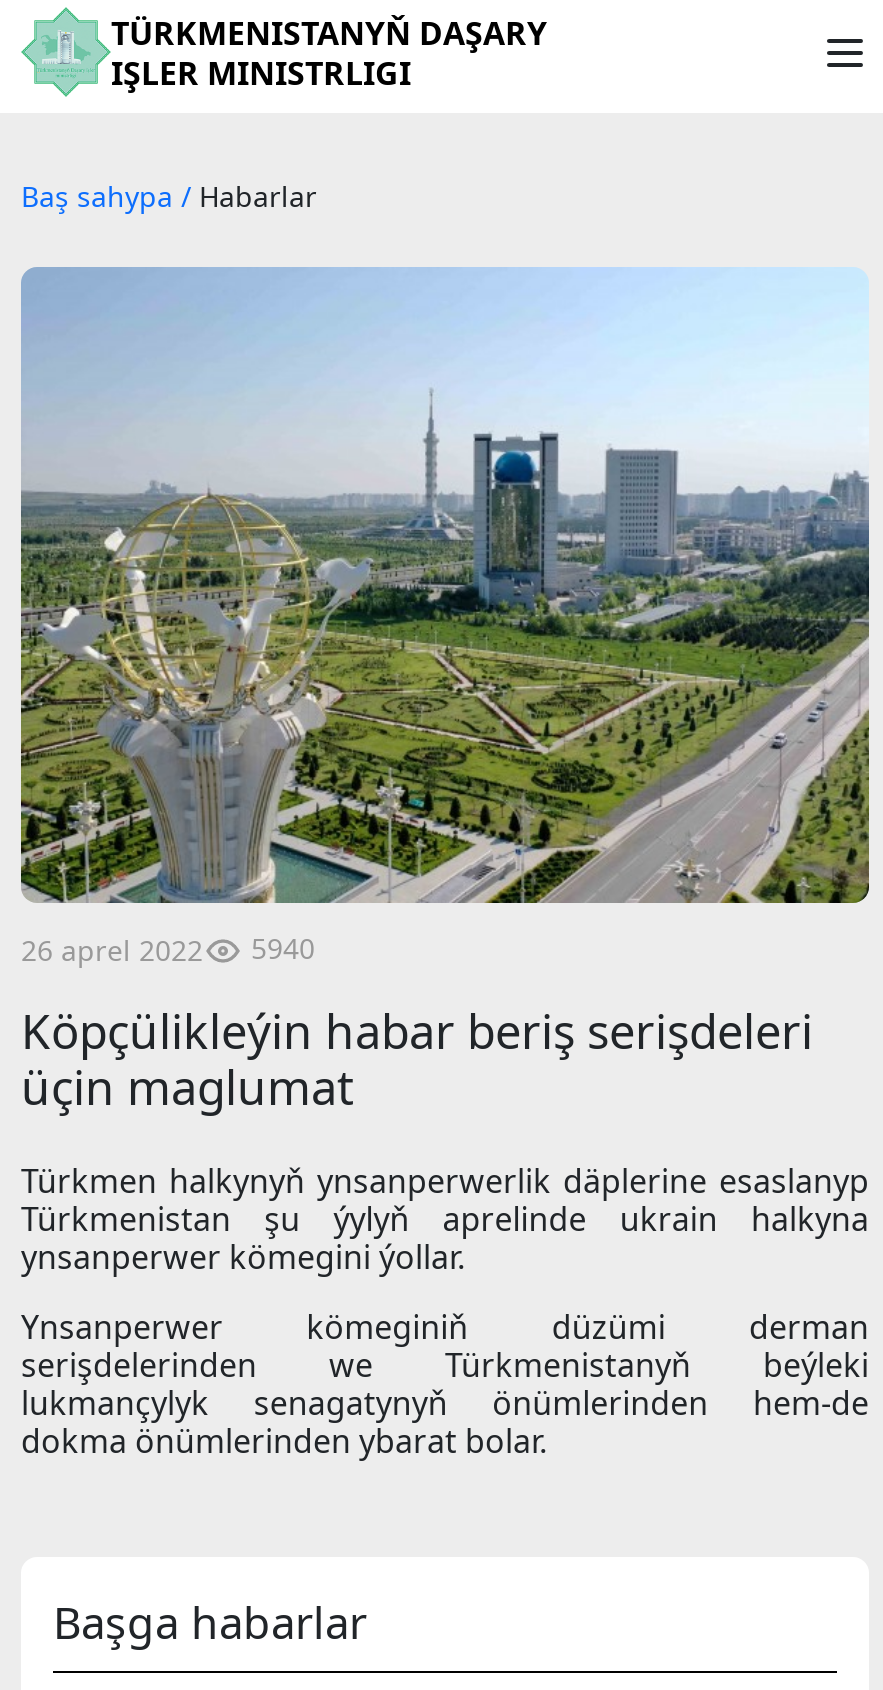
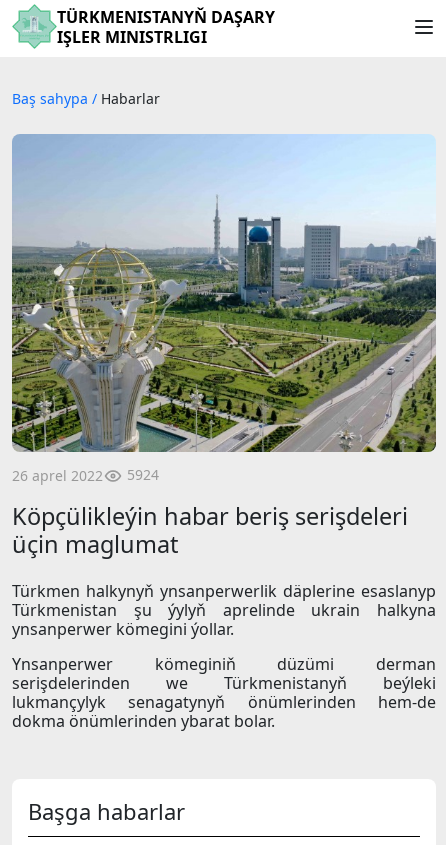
- 26 aprel 2022 5940
+ 26 aprel 2022 5924
